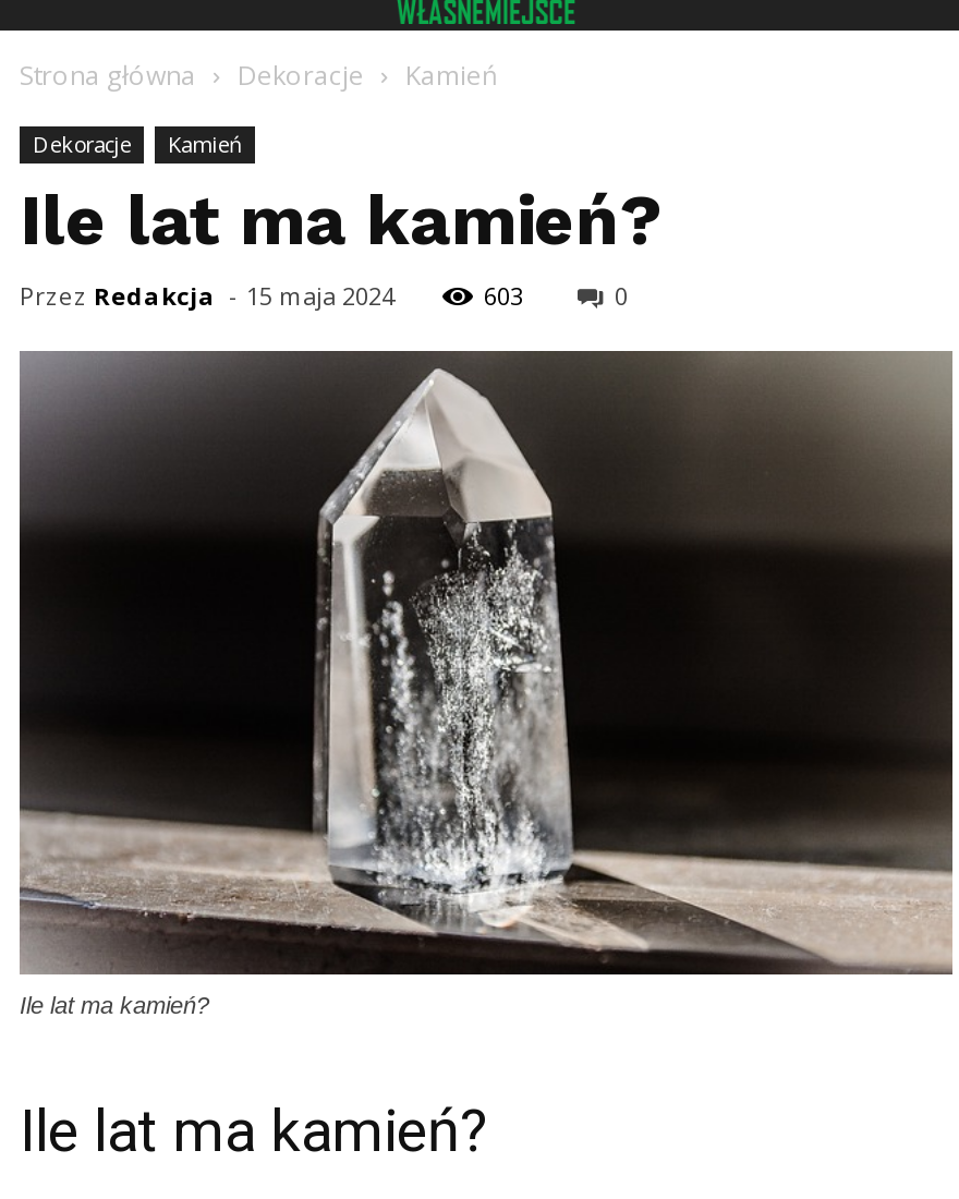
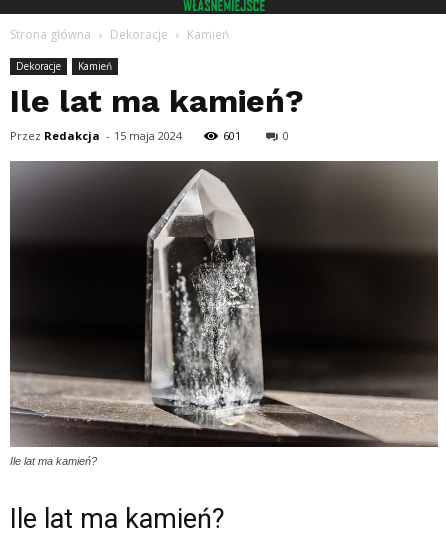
- 603
+ 601
